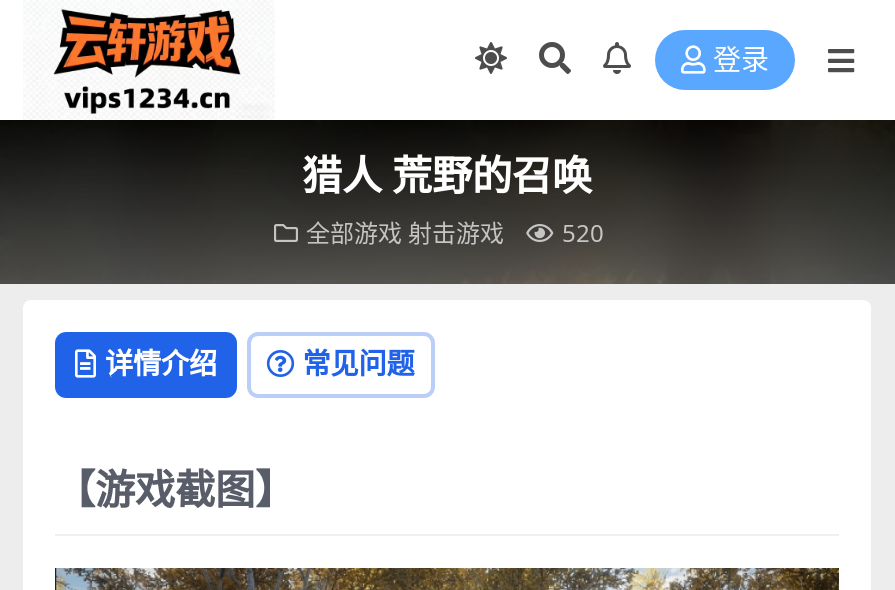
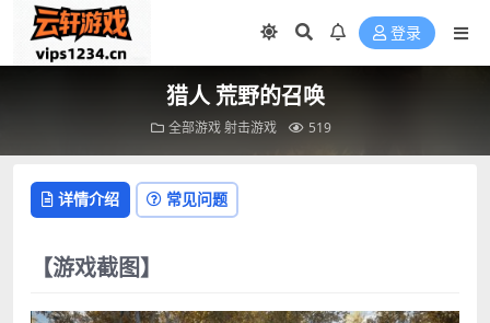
- 全部游戏 射击游戏 520
+ 全部游戏 射击游戏 519
